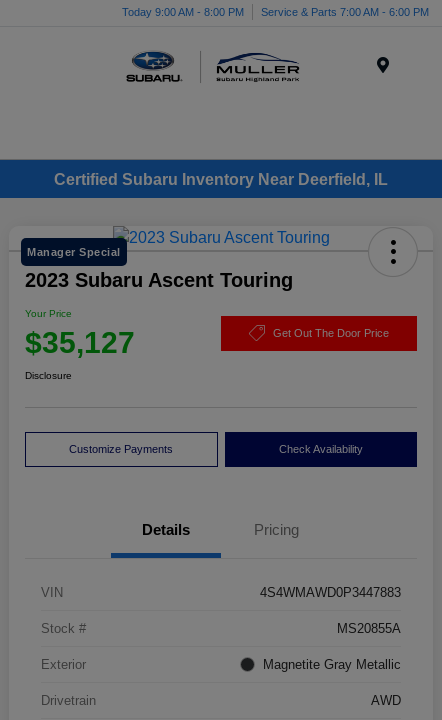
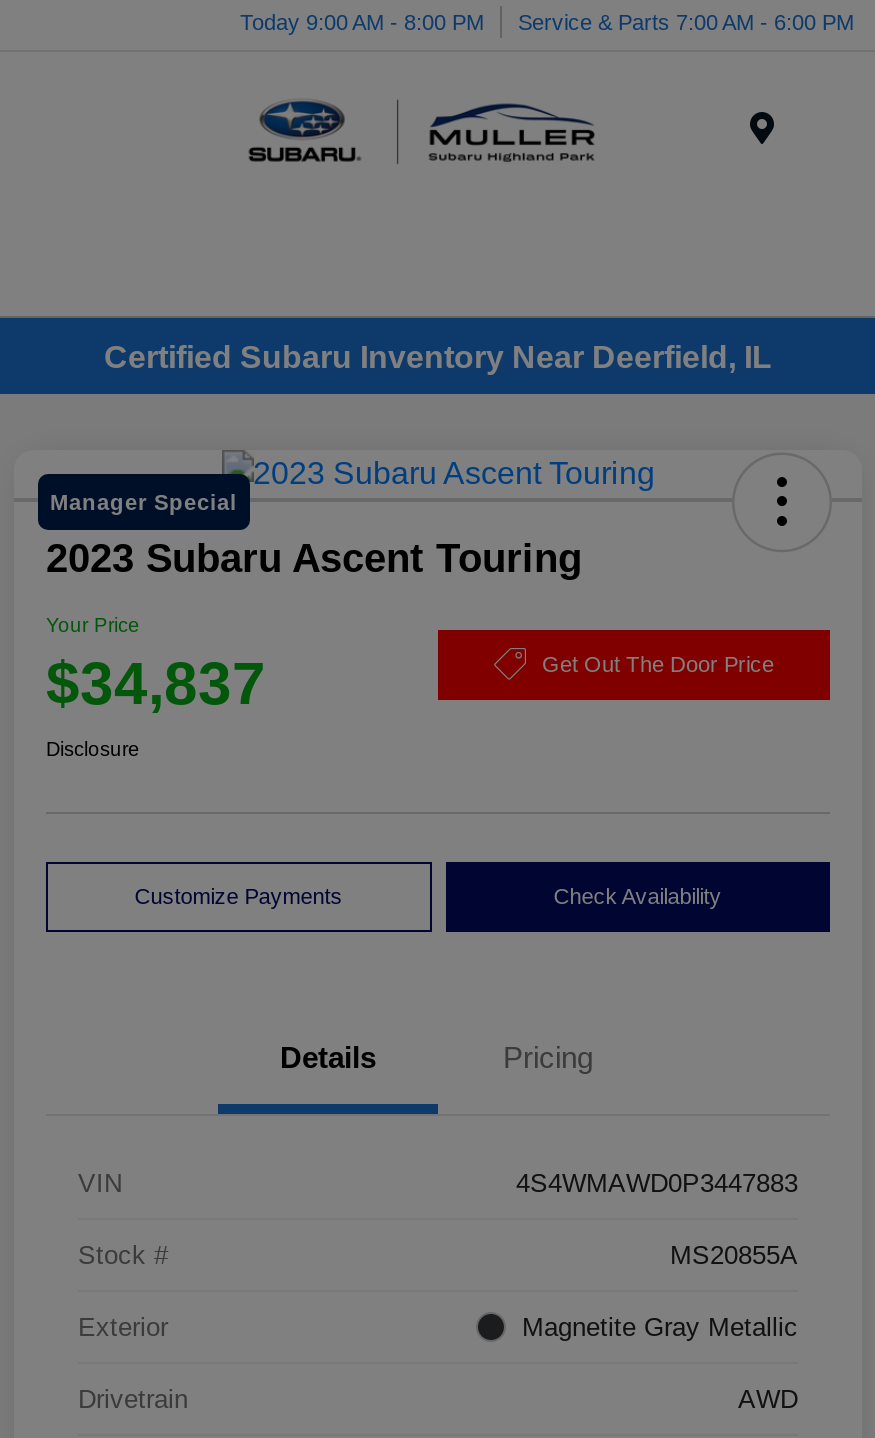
- $35,127
+ $34,837
